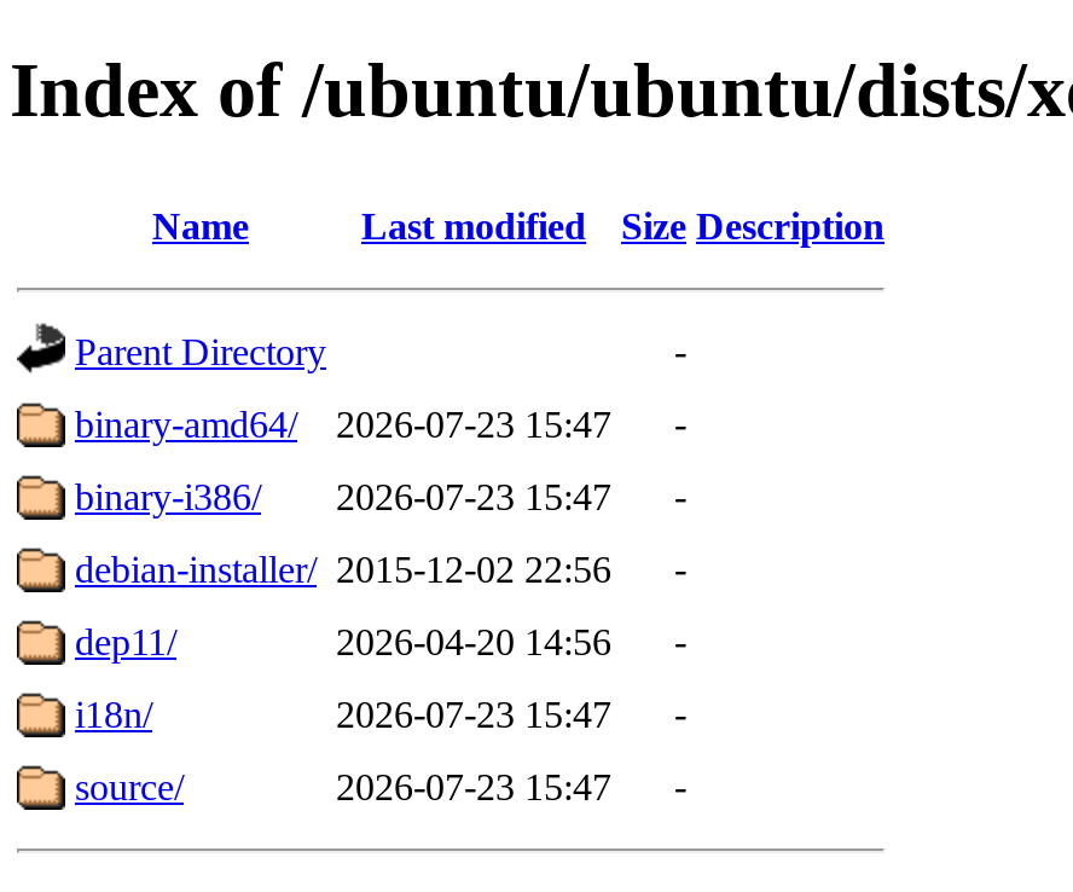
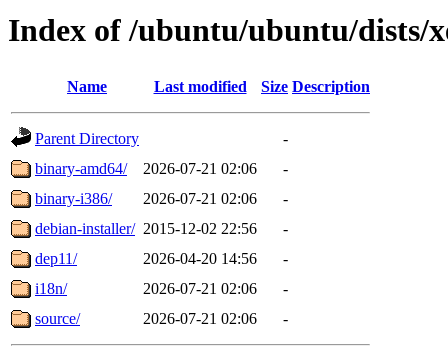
- 2026-07-23 15:47
+ 2026-07-21 02:06

- 2026-07-23 15:47
+ 2026-07-21 02:06

- 2026-07-23 15:47
+ 2026-07-21 02:06

- 2026-07-23 15:47
+ 2026-07-21 02:06
